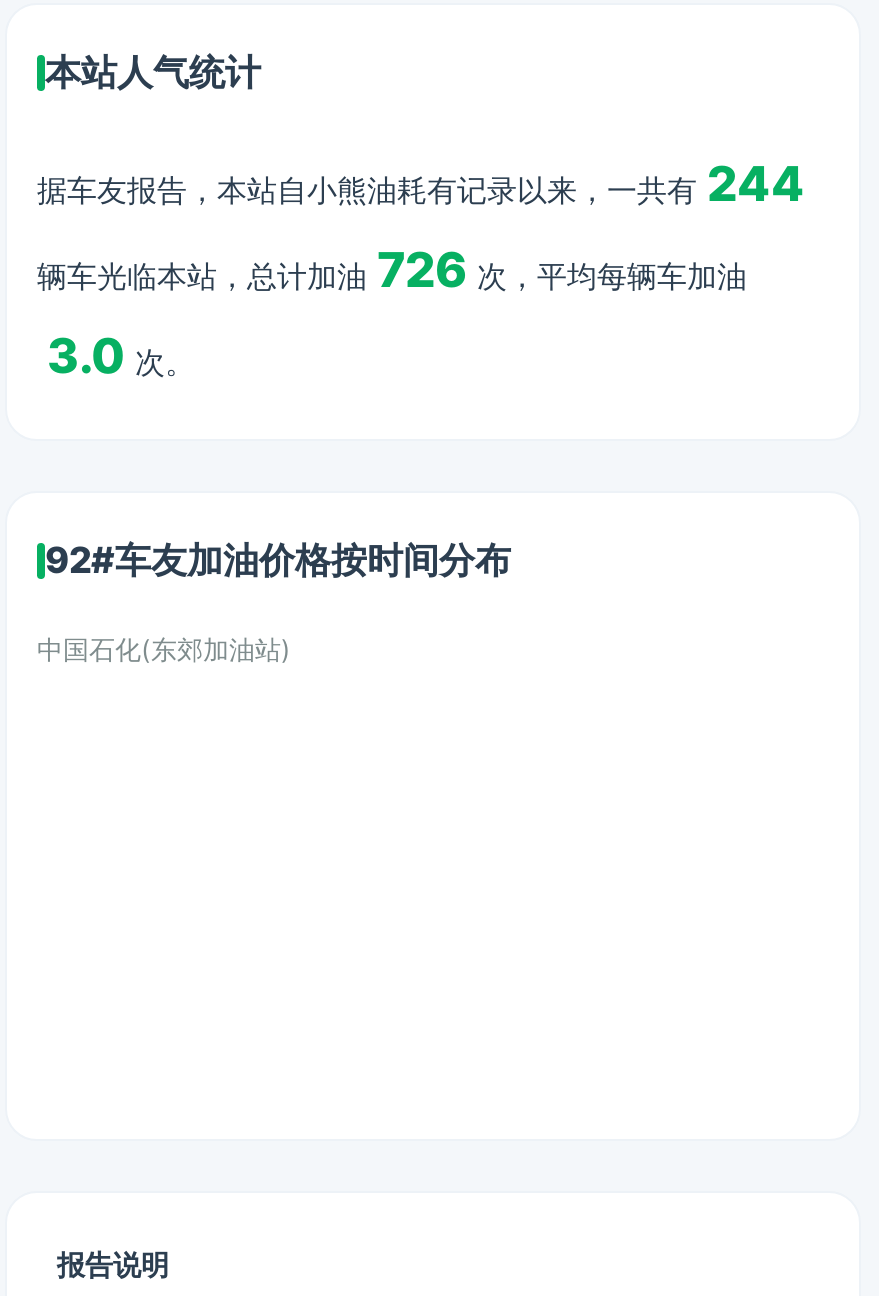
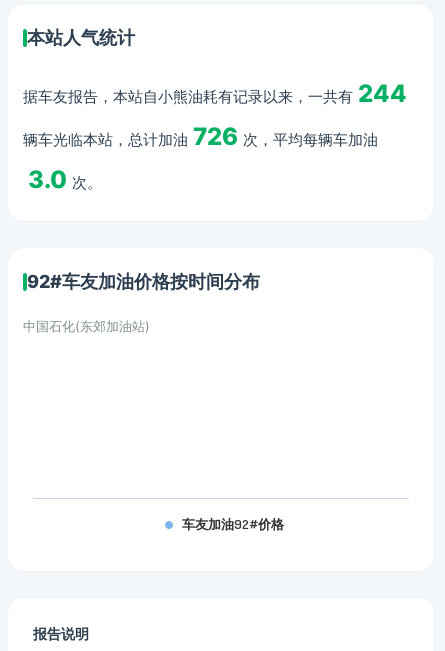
+ 车友加油92#价格
